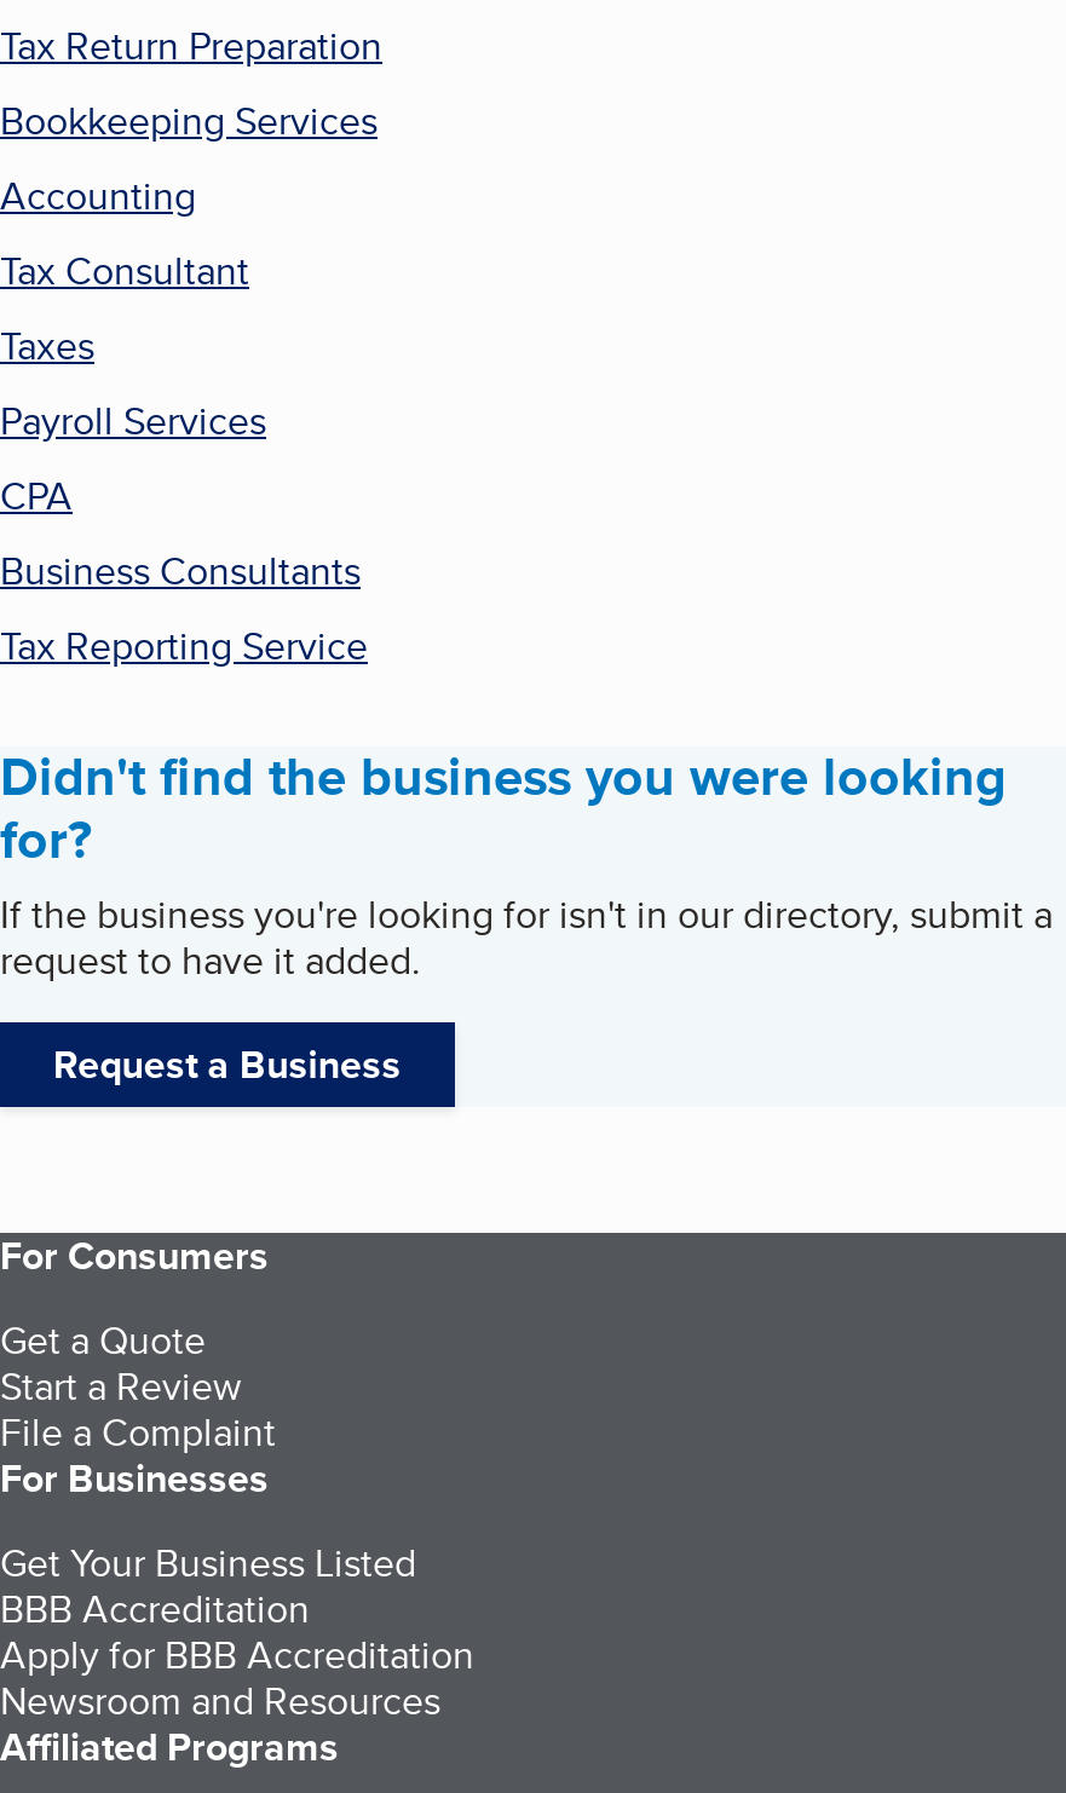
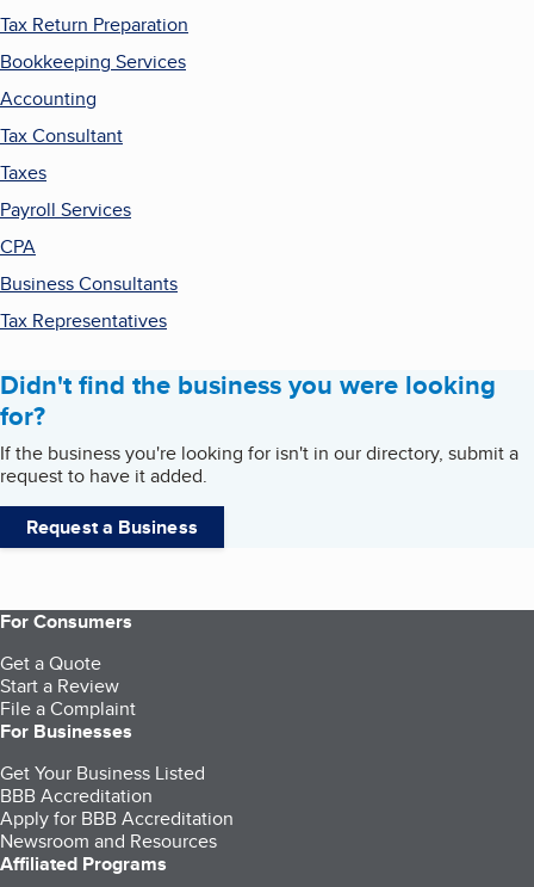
- Tax Reporting Service
+ Tax Representatives
